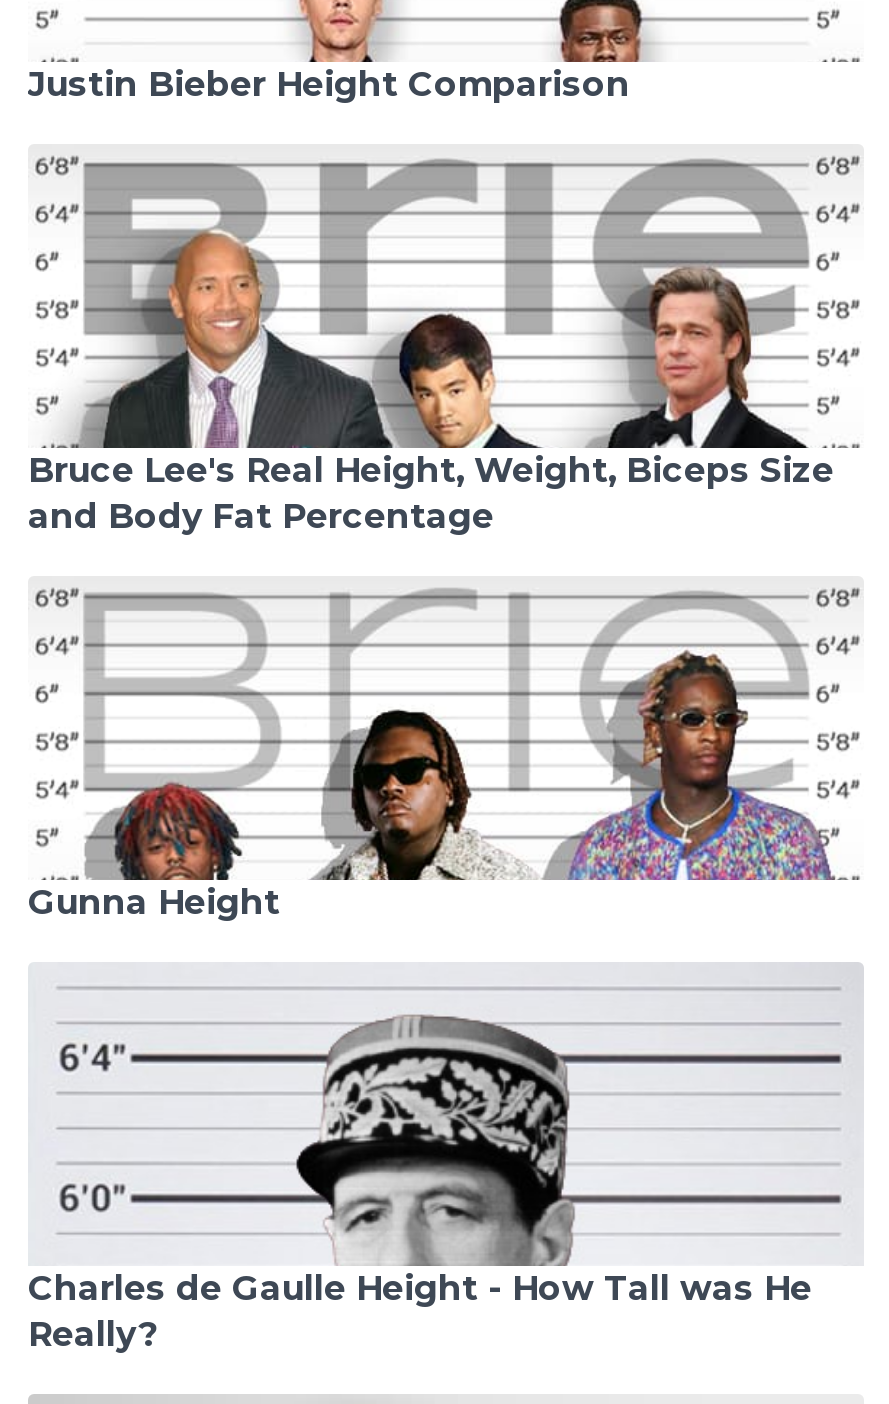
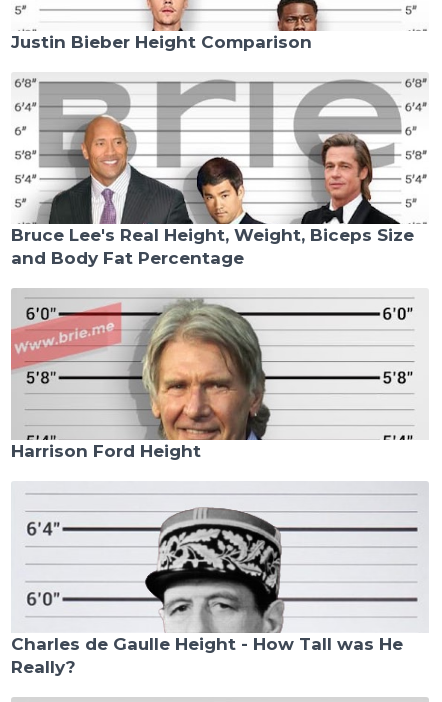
- [image]
- Gunna Height
+ [image]
+ Harrison Ford Height
